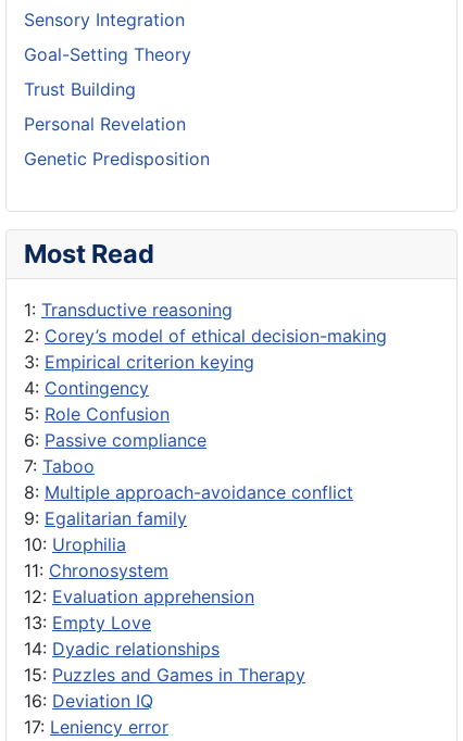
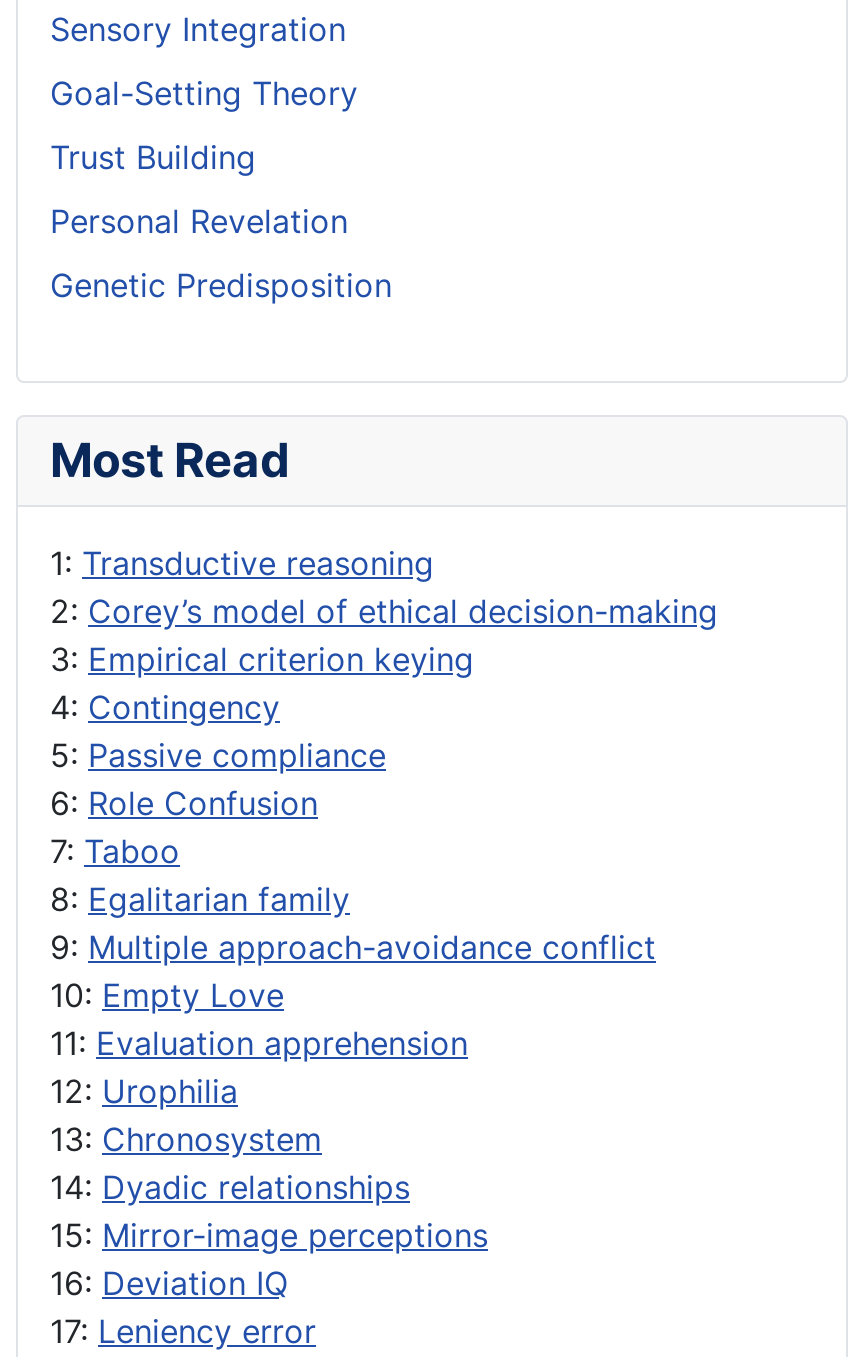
- 5: Role Confusion
- 6: Passive compliance
+ 5: Passive compliance
+ 6: Role Confusion

- 8: Multiple approach-avoidance conflict
- 9: Egalitarian family
- 10: Urophilia
- 11: Chronosystem
- 12: Evaluation apprehension
- 13: Empty Love
+ 8: Egalitarian family
+ 9: Multiple approach-avoidance conflict
+ 10: Empty Love
+ 11: Evaluation apprehension
+ 12: Urophilia
+ 13: Chronosystem

- 15: Puzzles and Games in Therapy
+ 15: Mirror-image perceptions
